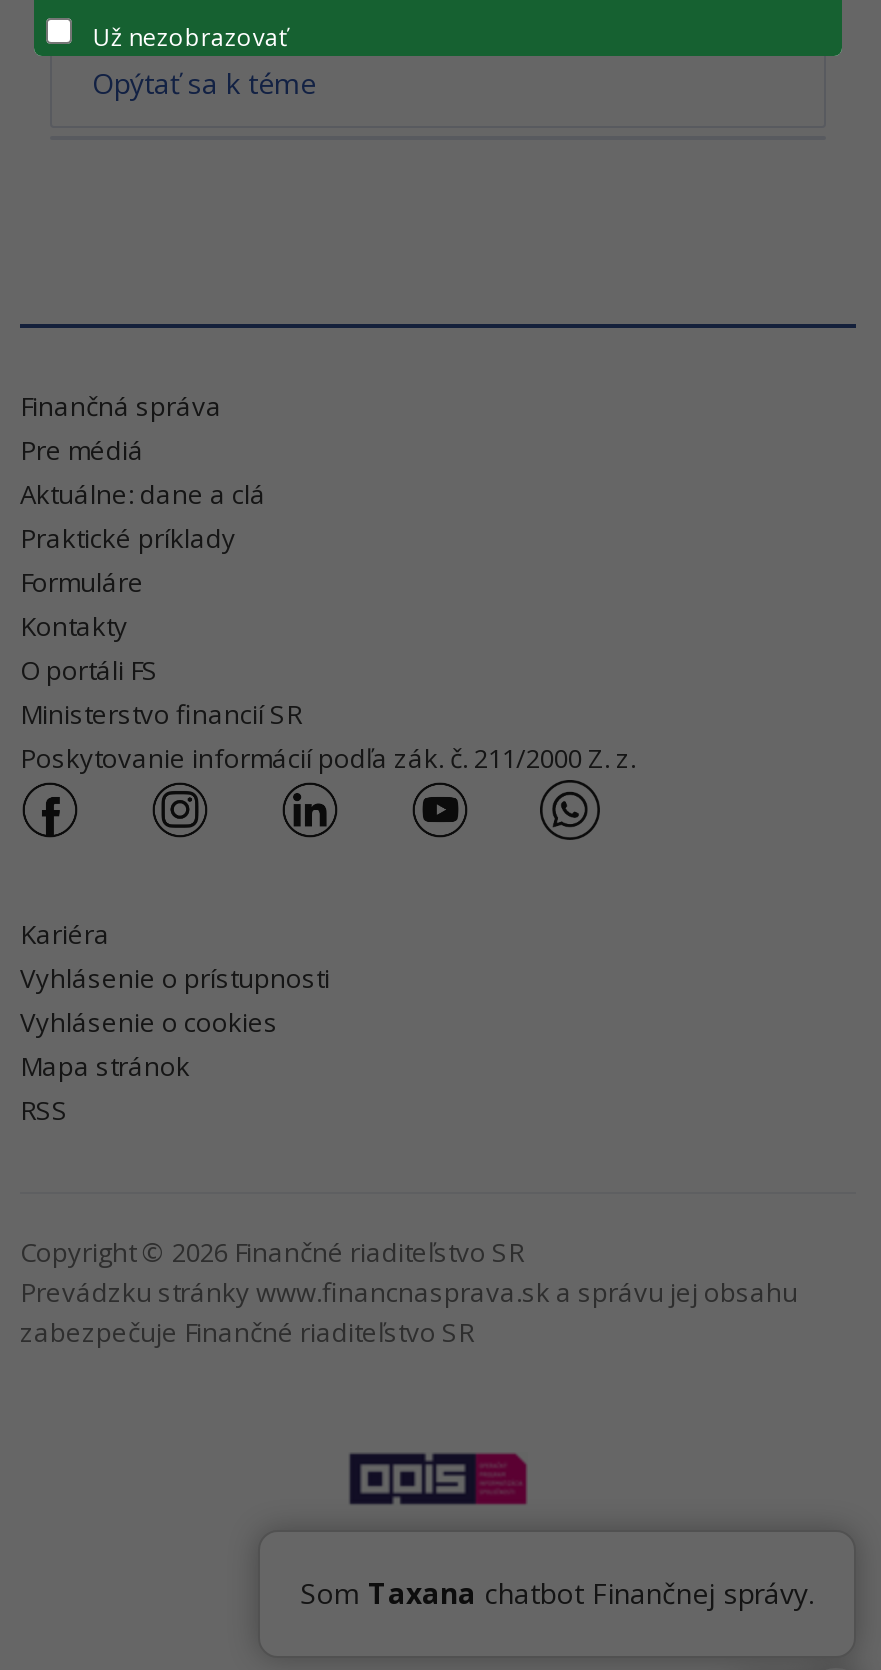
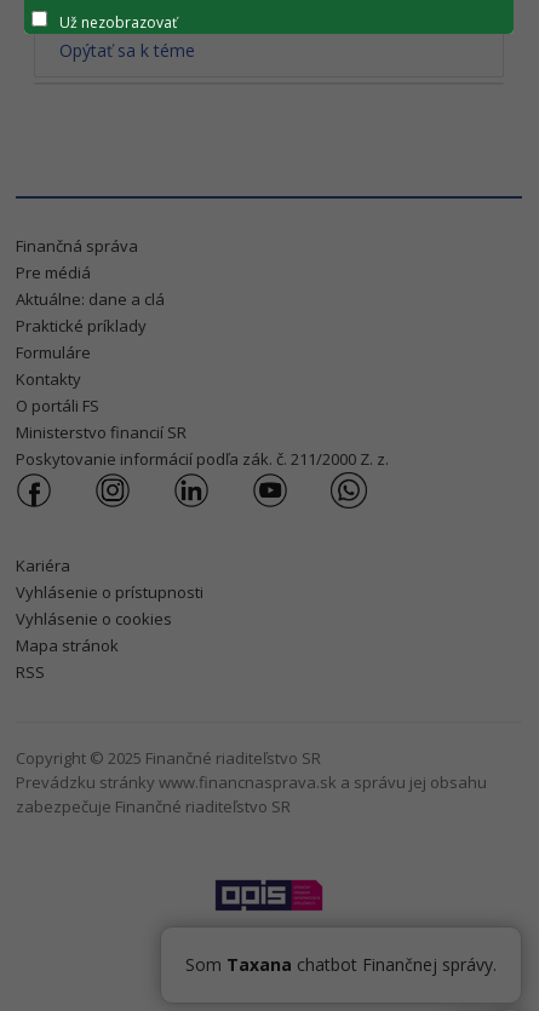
- Copyright © 2026 Finančné riaditeľstvo SR
+ Copyright © 2025 Finančné riaditeľstvo SR
